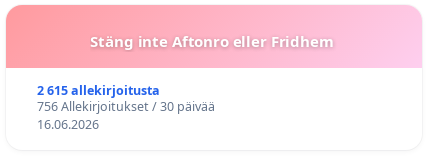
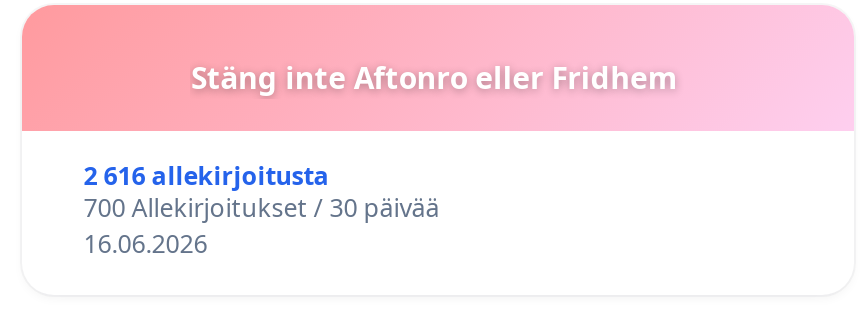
- 2 615 allekirjoitusta
+ 2 616 allekirjoitusta

- 756 Allekirjoitukset / 30 päivää
+ 700 Allekirjoitukset / 30 päivää
